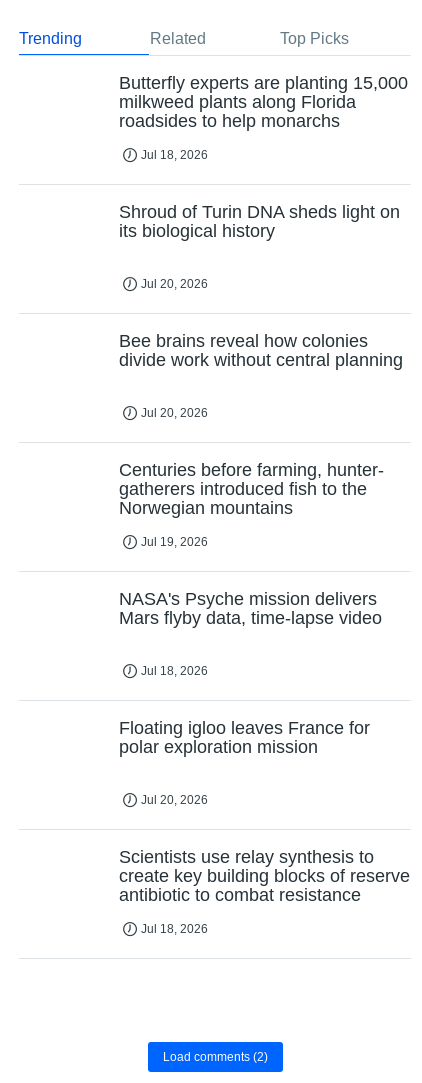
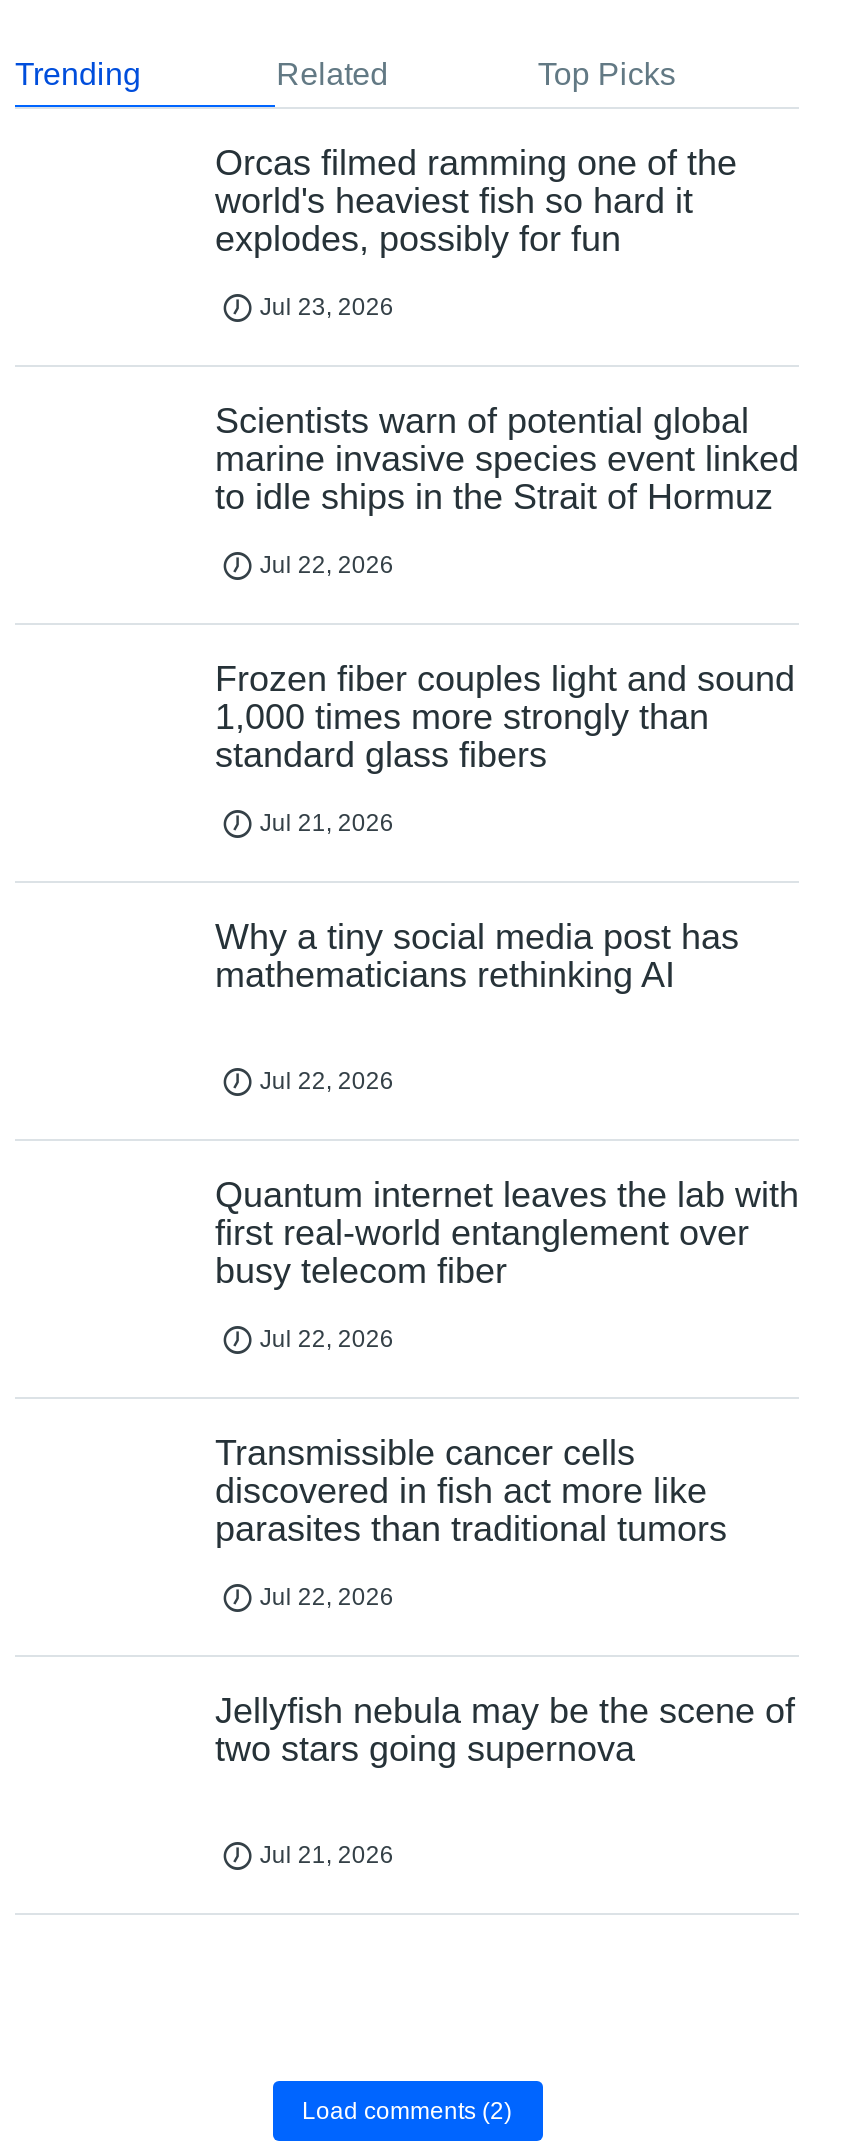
- Butterfly experts are planting 15,000
- milkweed plants along Florida
- roadsides to help monarchs
+ Orcas filmed ramming one of the
+ world's heaviest fish so hard it
+ explodes, possibly for fun

- Jul 18, 2026
+ Jul 23, 2026

- Shroud of Turin DNA sheds light on
- its biological history
+ Scientists warn of potential global
+ marine invasive species event linked
+ to idle ships in the Strait of Hormuz

- Jul 20, 2026
+ Jul 22, 2026

- Bee brains reveal how colonies
- divide work without central planning
+ Frozen fiber couples light and sound
+ 1,000 times more strongly than
+ standard glass fibers

- Jul 20, 2026
+ Jul 21, 2026

- Centuries before farming, hunter-
- gatherers introduced fish to the
- Norwegian mountains
+ Why a tiny social media post has
+ mathematicians rethinking AI

- Jul 19, 2026
+ Jul 22, 2026

- NASA's Psyche mission delivers
- Mars flyby data, time-lapse video
+ Quantum internet leaves the lab with
+ first real-world entanglement over
+ busy telecom fiber

- Jul 18, 2026
+ Jul 22, 2026

- Floating igloo leaves France for
- polar exploration mission
+ Transmissible cancer cells
+ discovered in fish act more like
+ parasites than traditional tumors

- Jul 20, 2026
+ Jul 22, 2026

- Scientists use relay synthesis to
- create key building blocks of reserve
- antibiotic to combat resistance
+ Jellyfish nebula may be the scene of
+ two stars going supernova

- Jul 18, 2026
+ Jul 21, 2026
